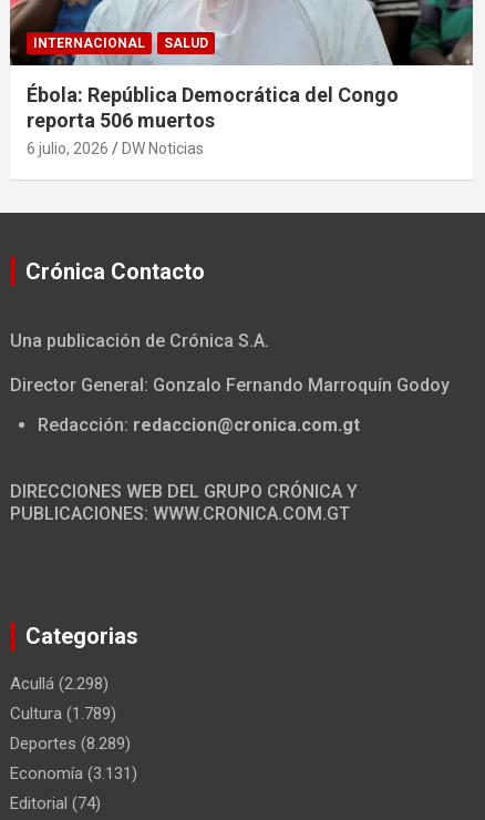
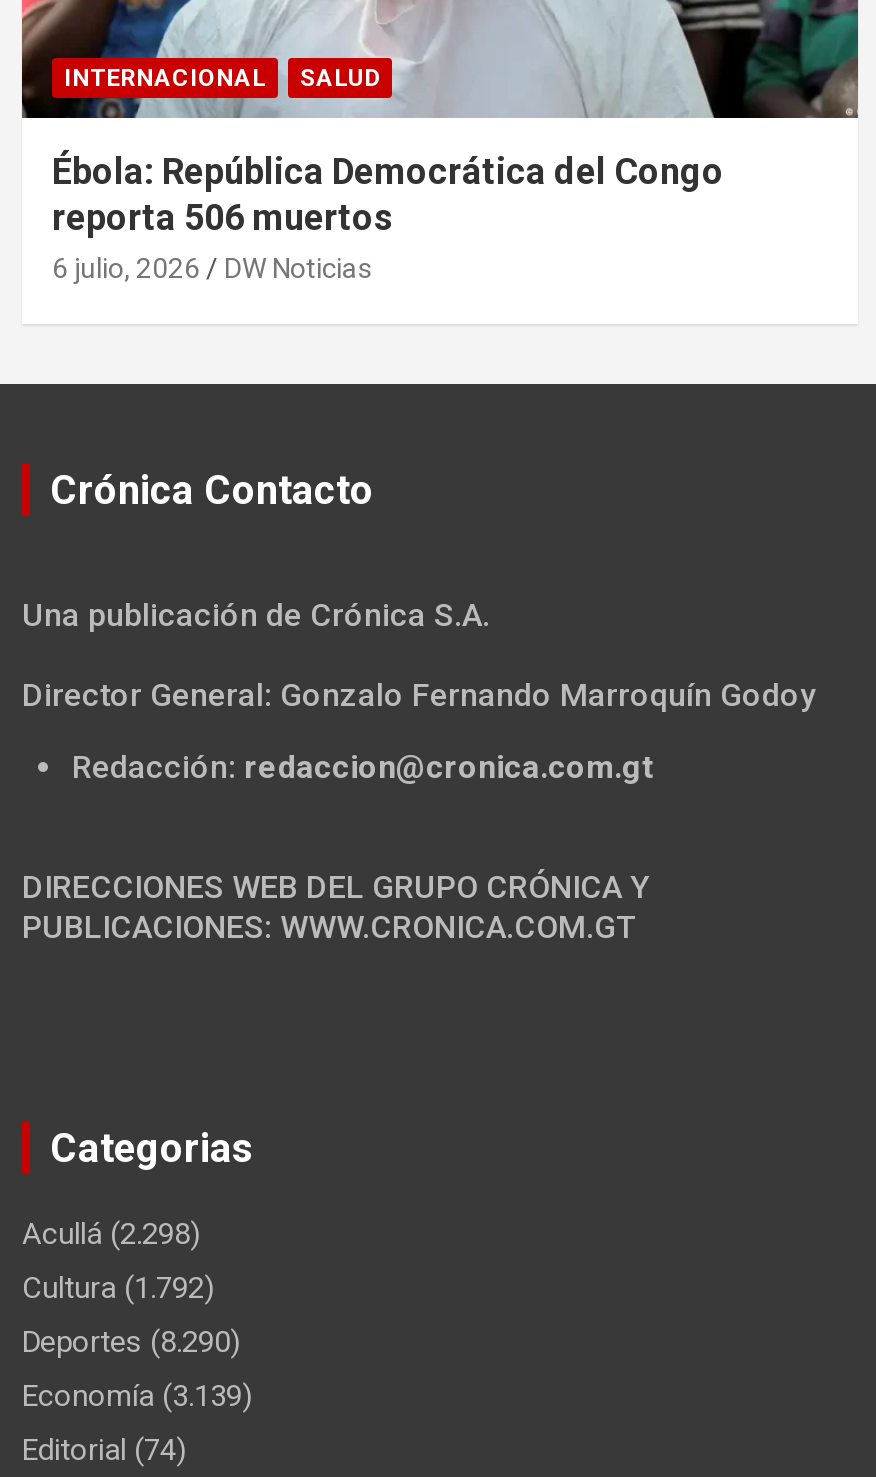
- Cultura (1.789)
+ Cultura (1.792)

- Deportes (8.289)
+ Deportes (8.290)

- Economía (3.131)
+ Economía (3.139)
